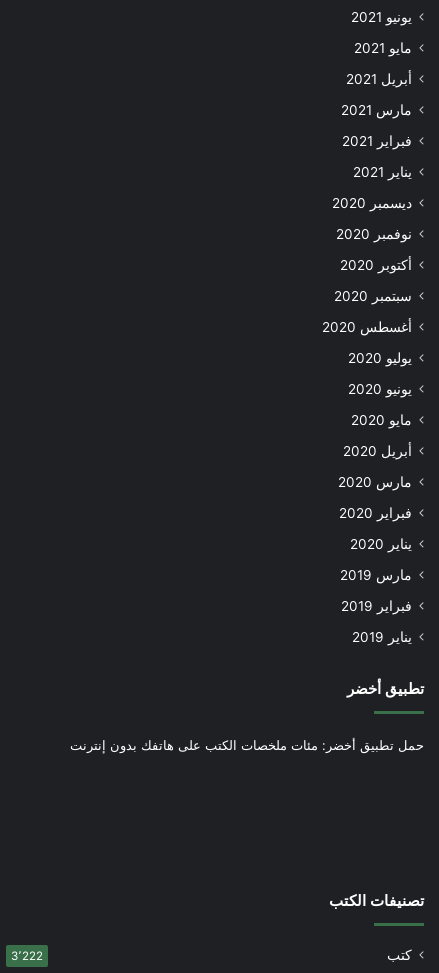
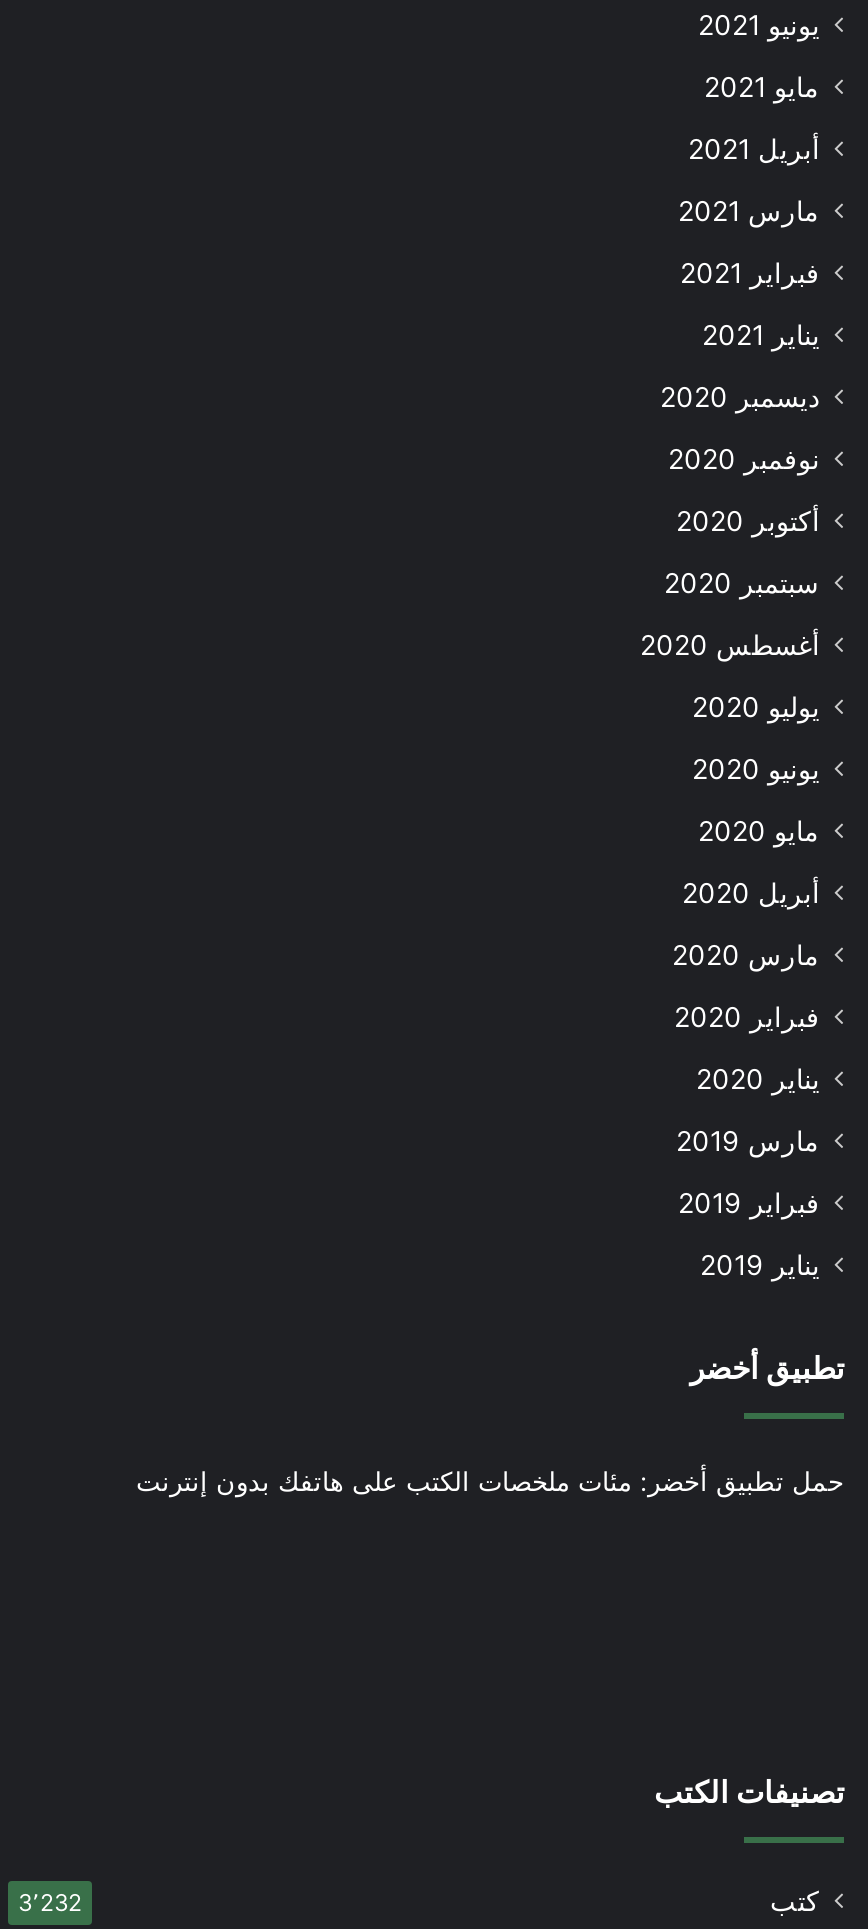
- 3٬222
+ 3٬232
